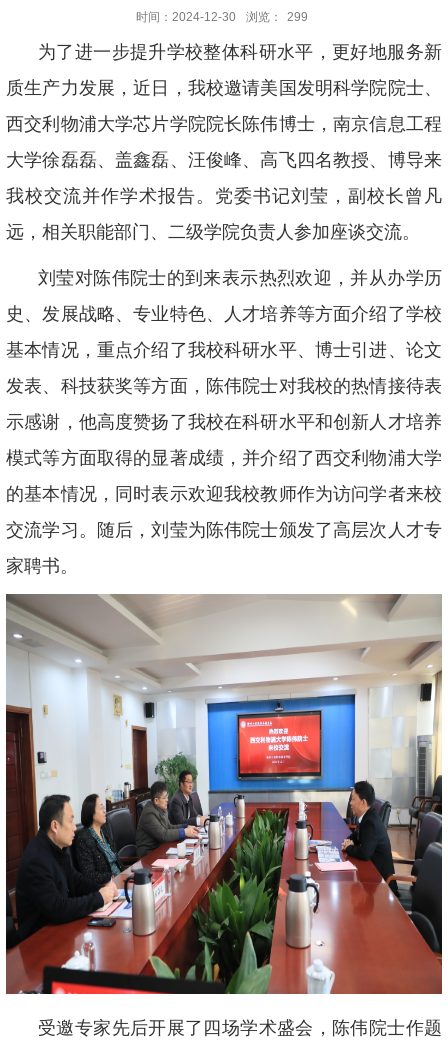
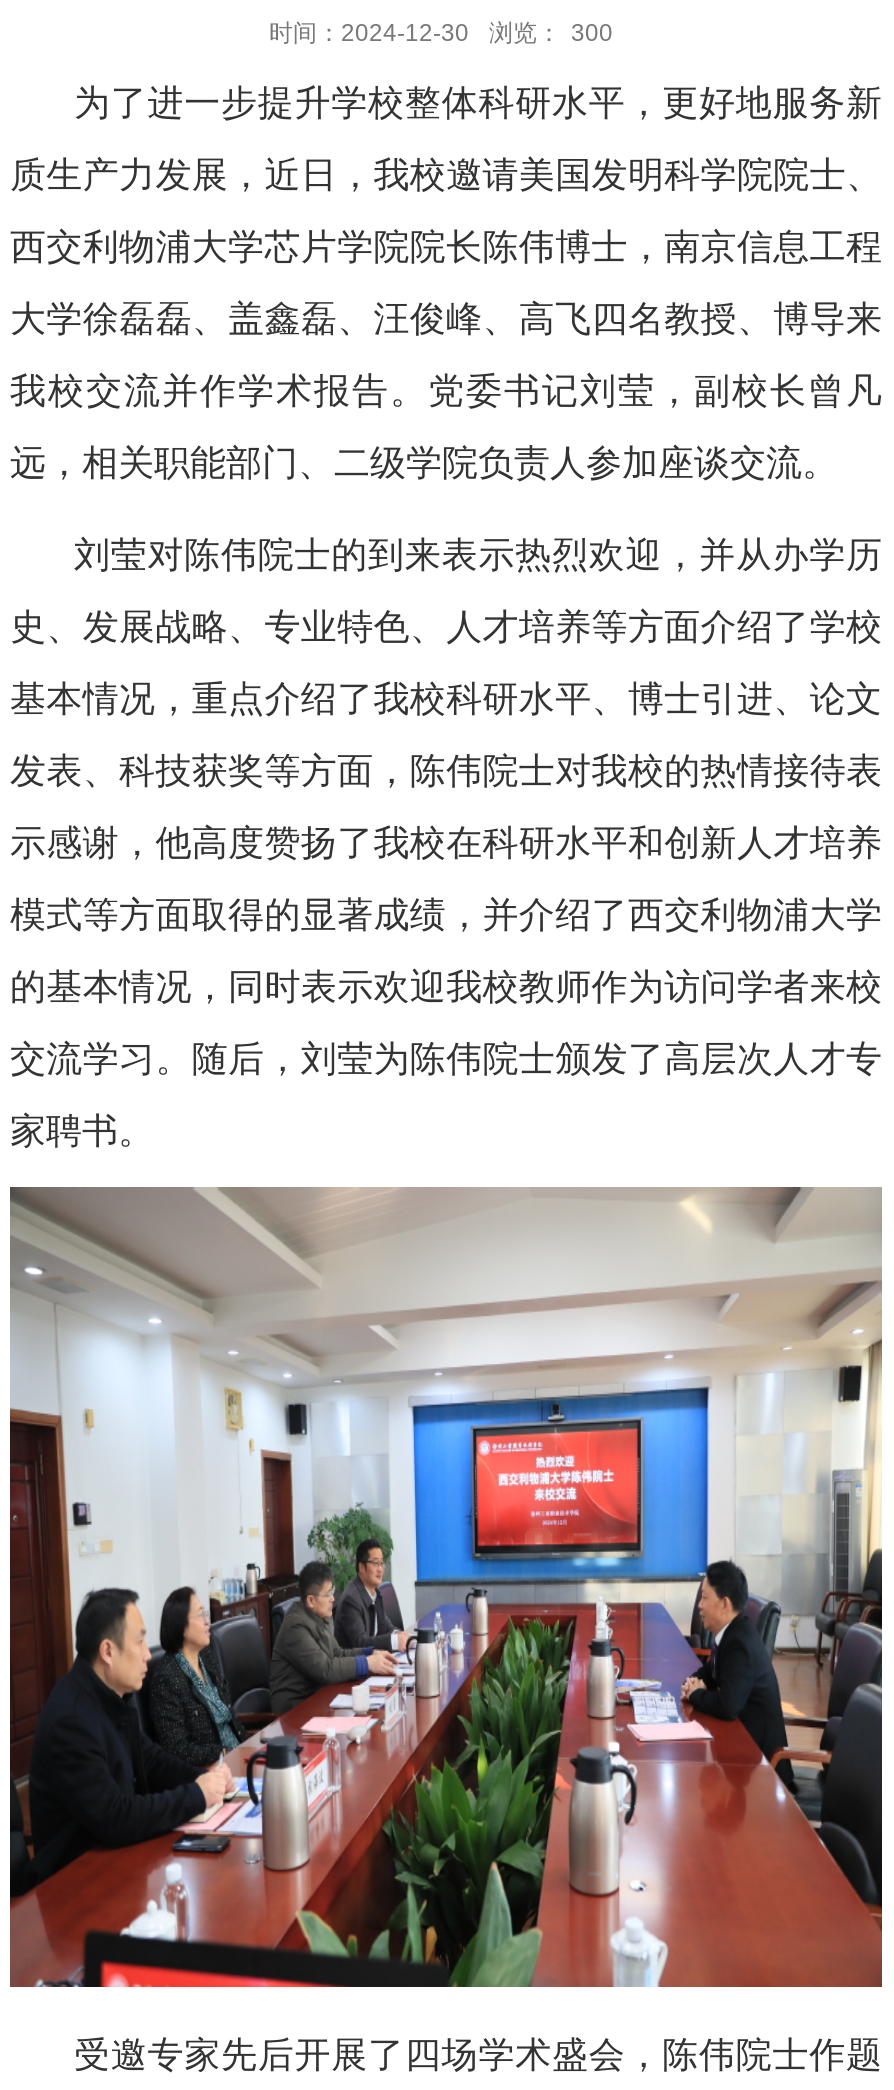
- 时间：2024-12-30 浏览： 299
+ 时间：2024-12-30 浏览： 300
